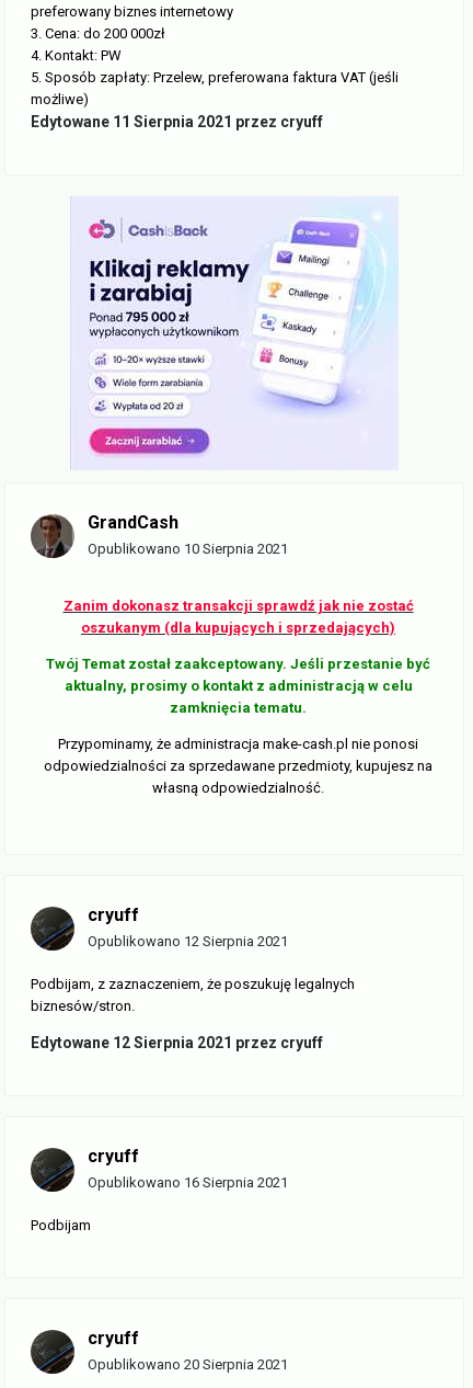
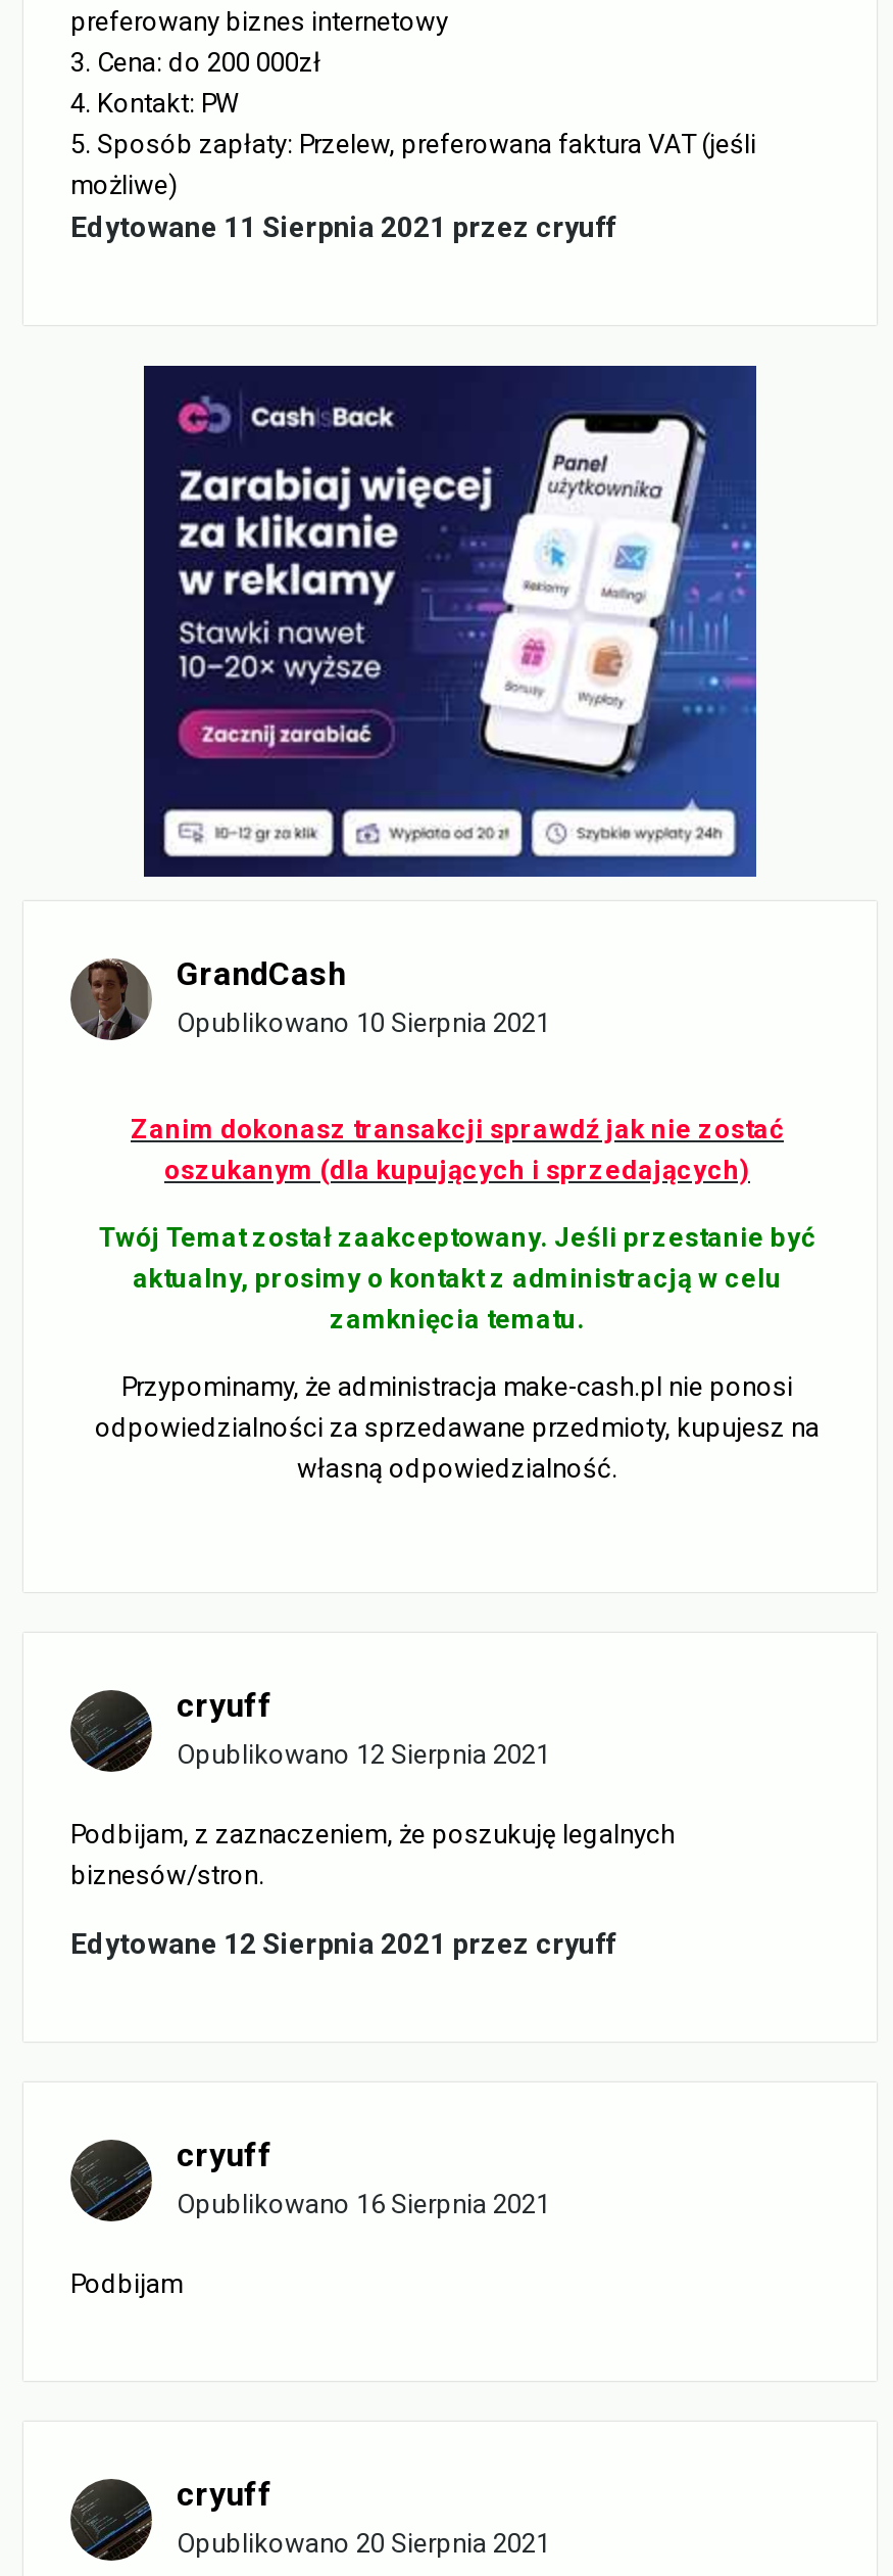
- [image]
+ [image]
